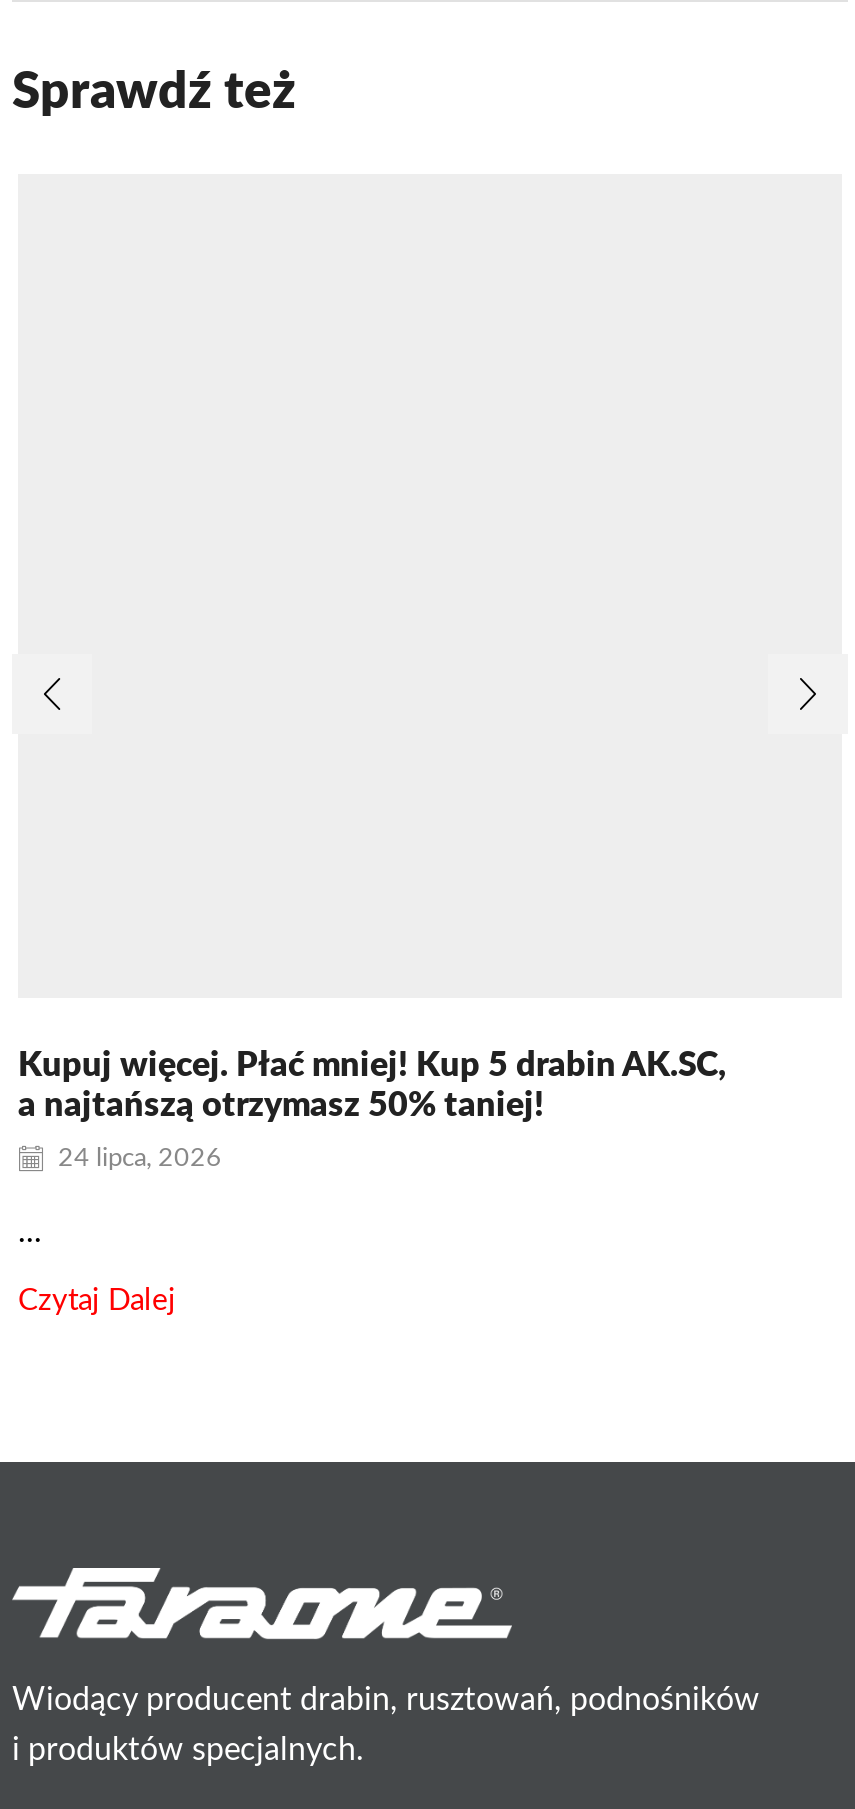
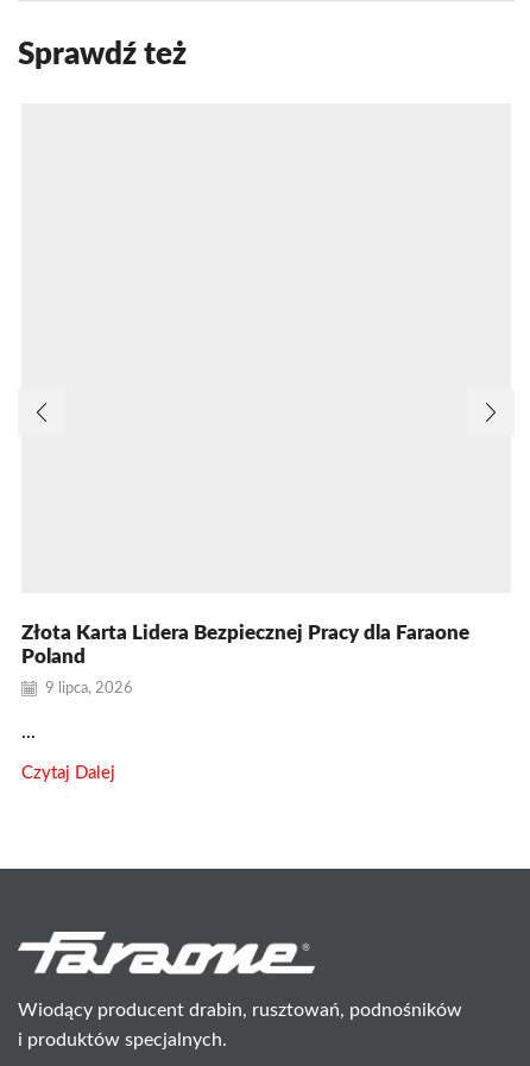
- Kupuj więcej. Płać mniej! Kup 5 drabin AK.SC,
- a najtańszą otrzymasz 50% taniej!
+ Złota Karta Lidera Bezpiecznej Pracy dla Faraone
+ Poland

- 24 lipca, 2026
+ 9 lipca, 2026
